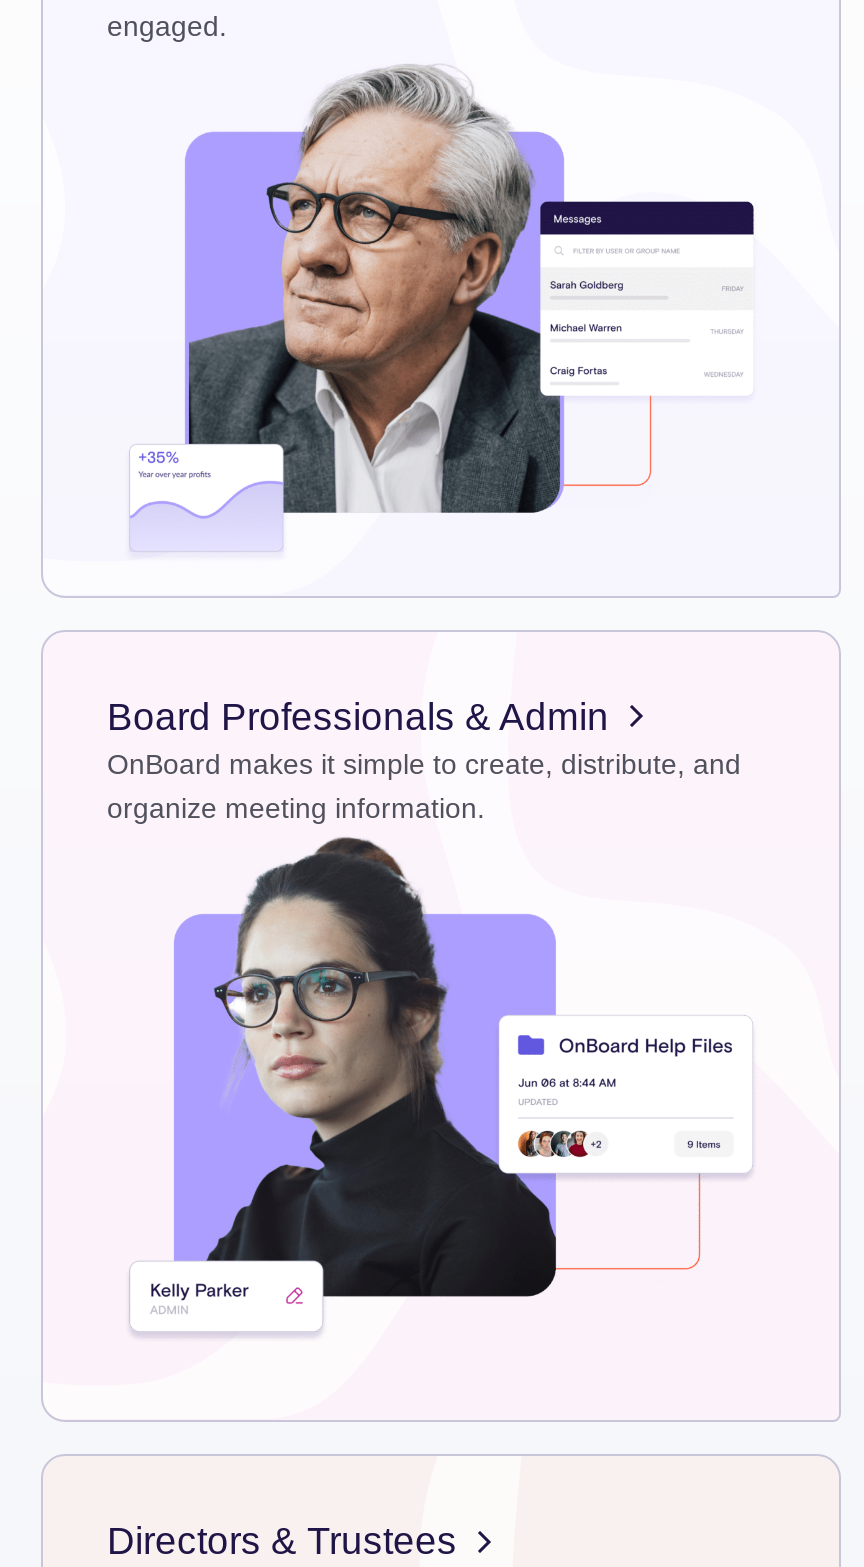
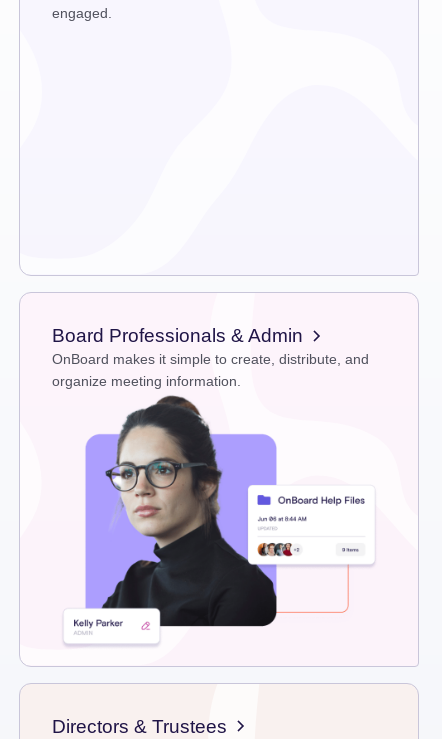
- [image]
